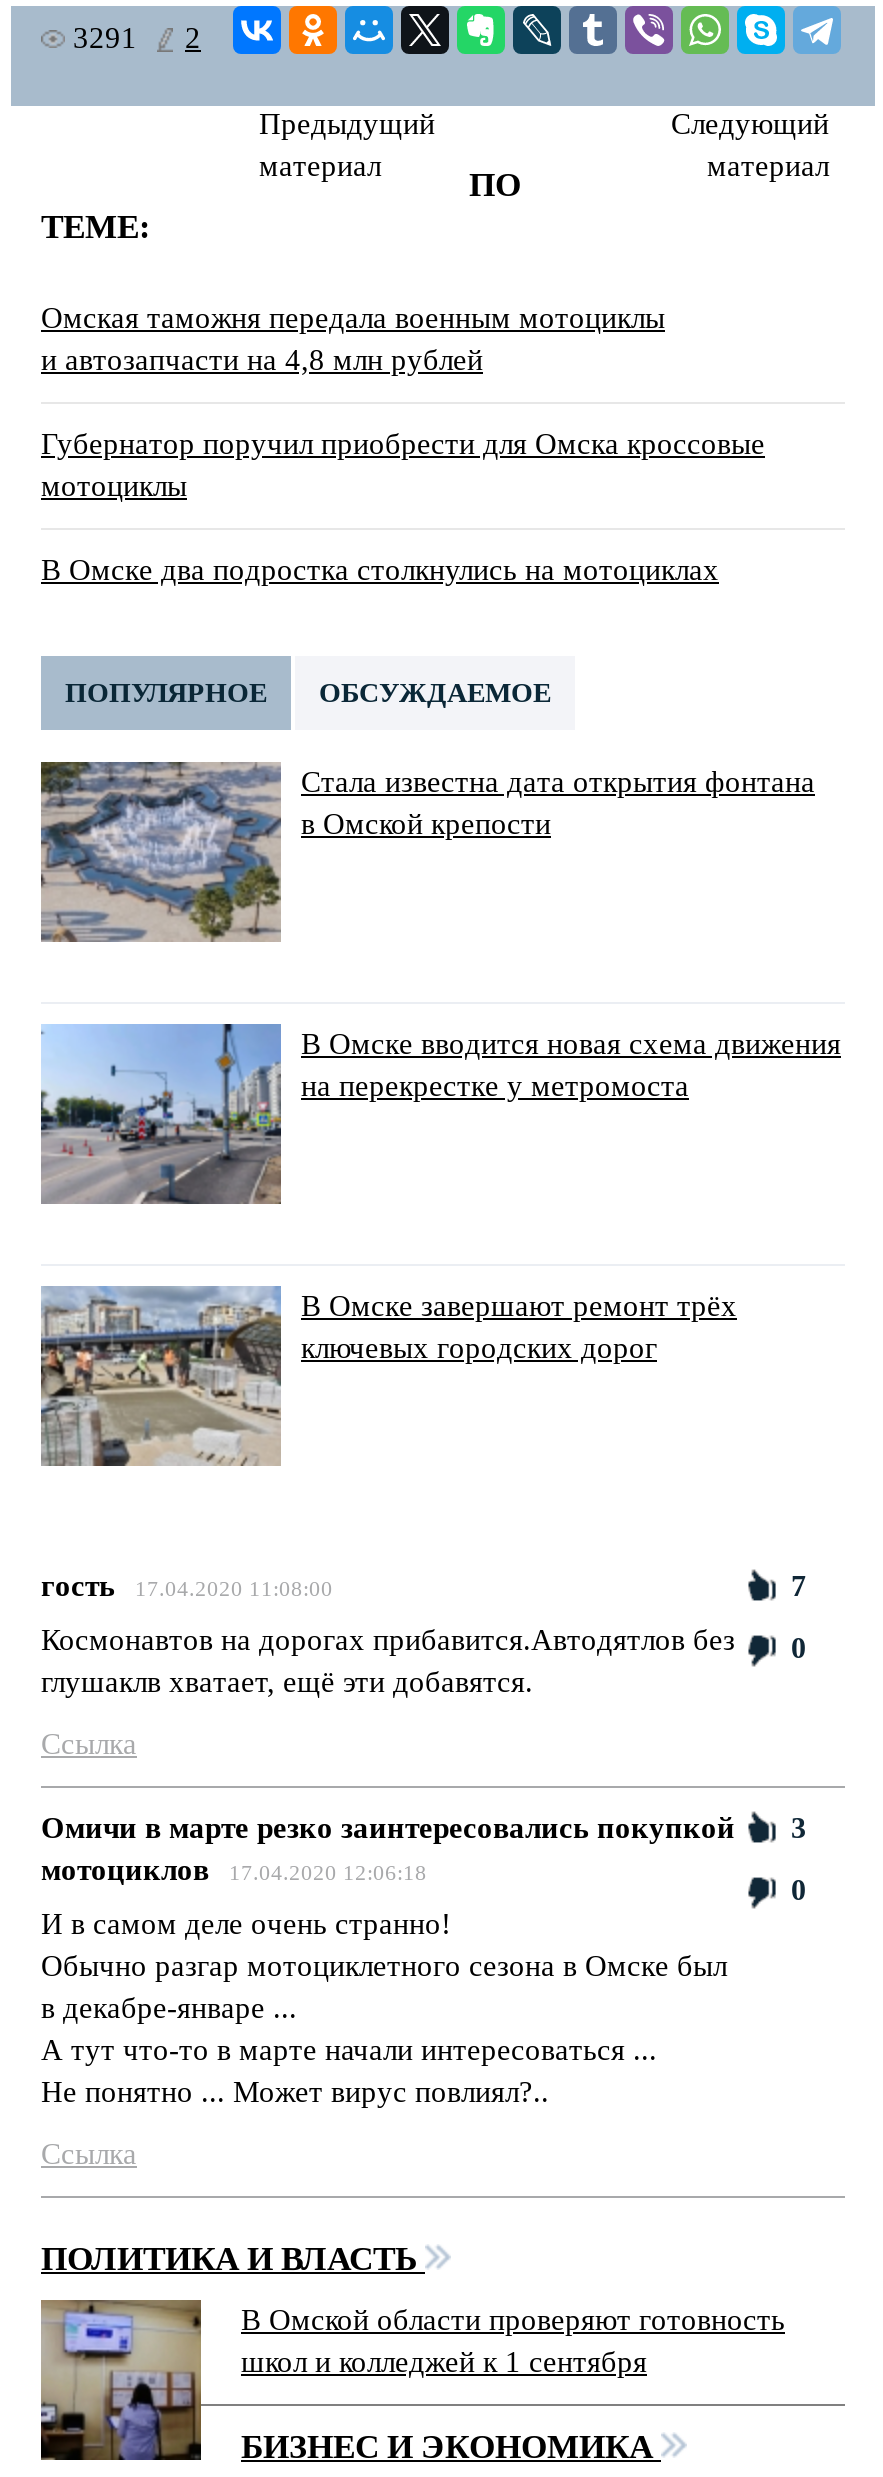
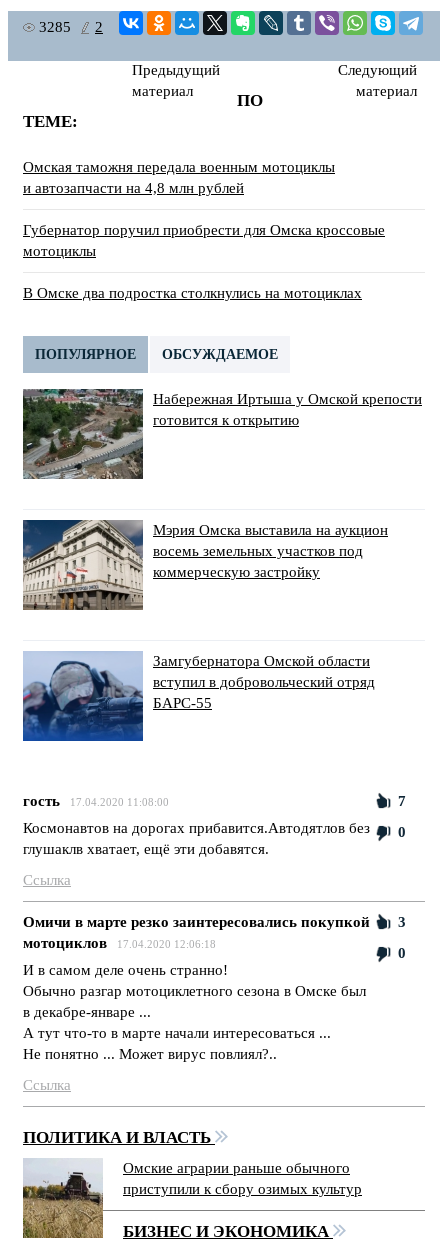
- 3291 2
+ 3285 2

- [image]
- Стала известна дата открытия фонтана
- в Омской крепости
+ [image]
+ Набережная Иртыша у Омской крепости
+ готовится к открытию

- [image]
- В Омске вводится новая схема движения
- на перекрестке у метромоста
+ [image]
+ Мэрия Омска выставила на аукцион
+ восемь земельных участков под
+ коммерческую застройку

- [image]
- В Омске завершают ремонт трёх
- ключевых городских дорог
+ [image]
+ Замгубернатора Омской области
+ вступил в добровольческий отряд
+ БАРС-55

- [image]
- В Омской области проверяют готовность
- школ и колледжей к 1 сентября
+ [image]
+ Омские аграрии раньше обычного
+ приступили к сбору озимых культур
